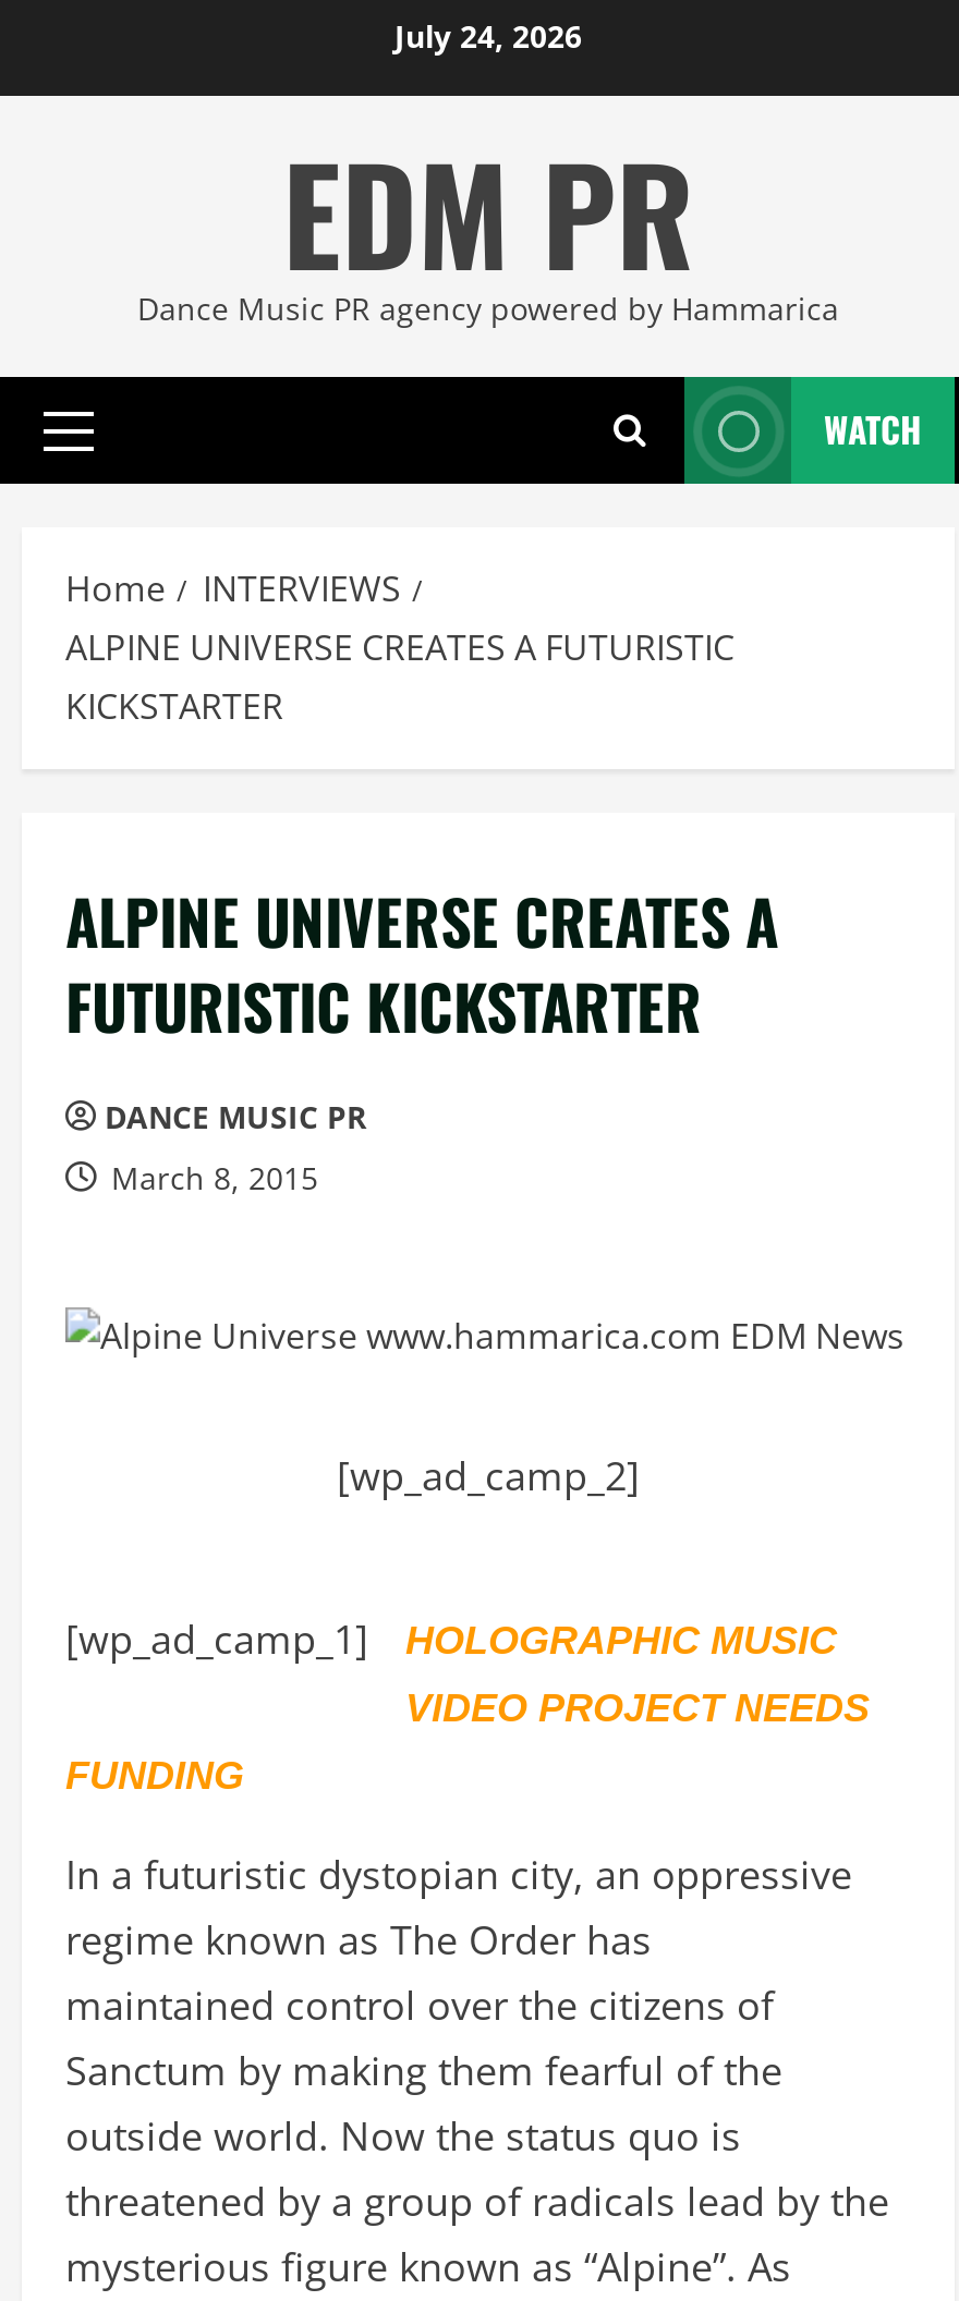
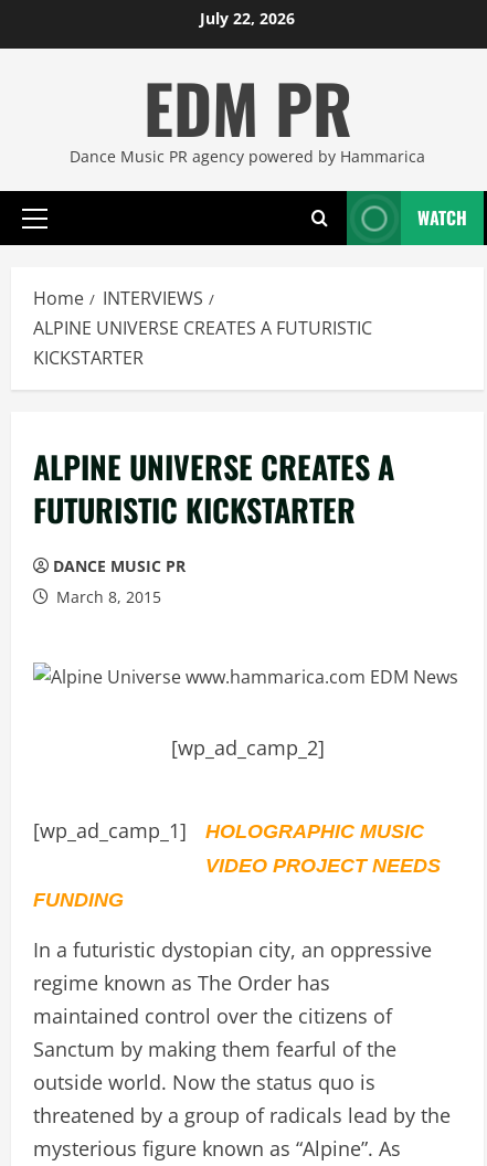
- July 24, 2026
+ July 22, 2026
